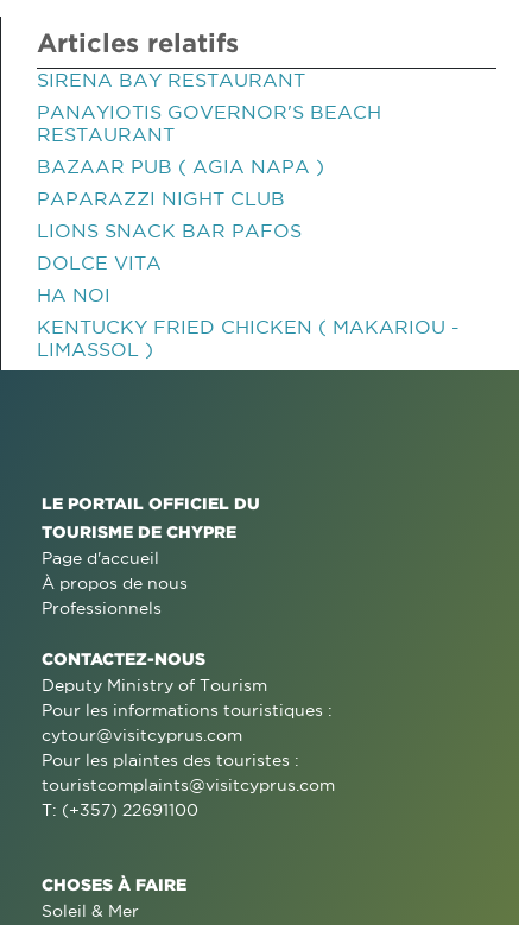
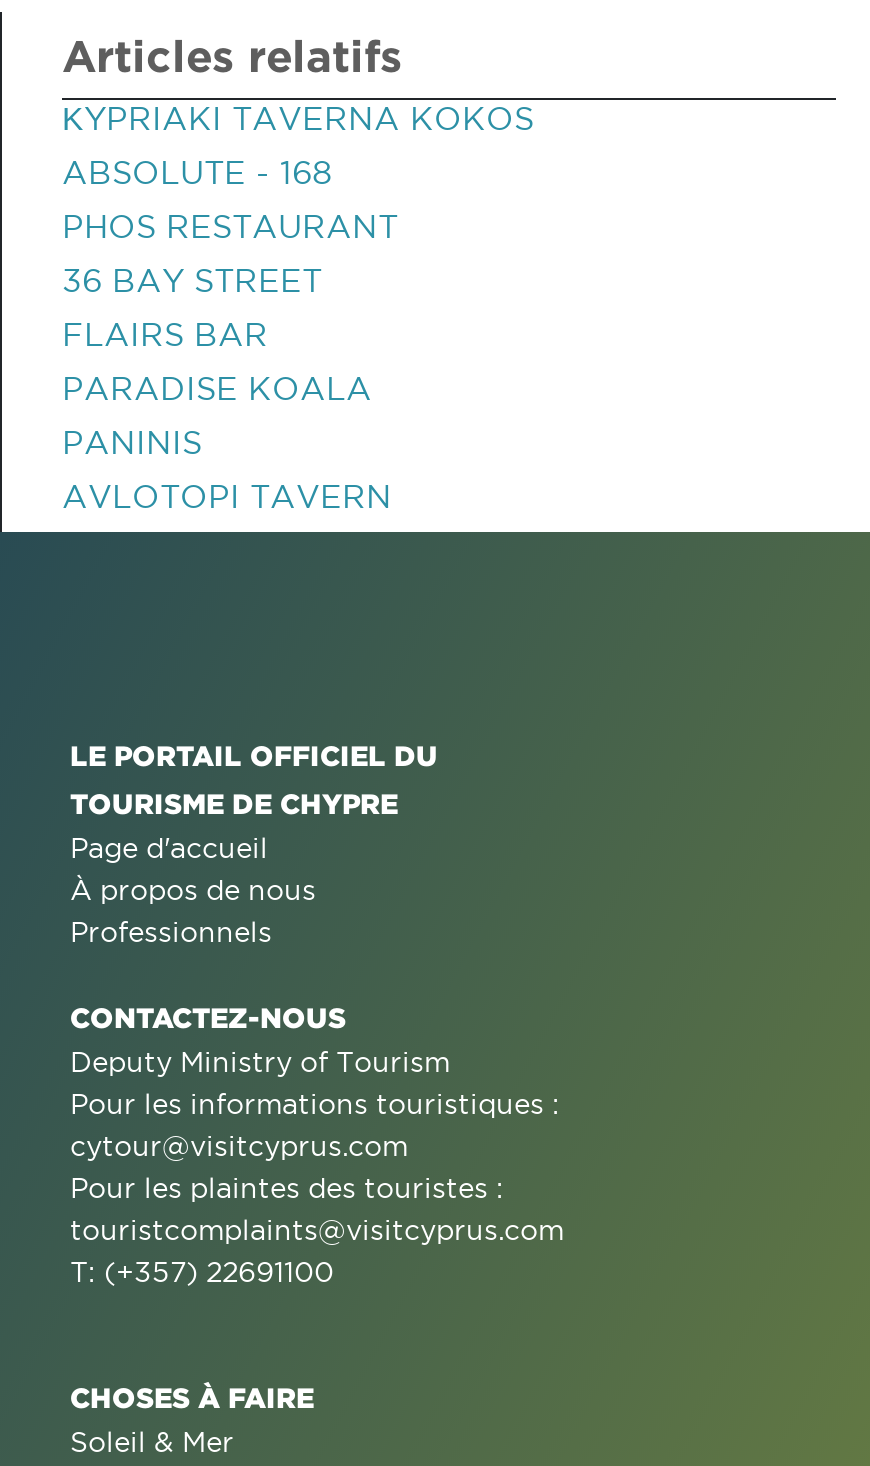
- SIRENA BAY RESTAURANT
+ ΚYPRIAKI TAVERNA KOKOS

- PANAYIOTIS GOVERNOR'S BEACH
- RESTAURANT
+ ABSOLUTE - 168

- BAZAAR PUB ( AGIA NAPA )
+ PHOS RESTAURANT

- PAPARAZZI NIGHT CLUB
+ 36 BAY STREET

- LIONS SNACK BAR PAFOS
+ FLAIRS BAR

- DOLCE VITA
+ PARADISE KOALA

- HA NOI
+ PANINIS

- KENTUCKY FRIED CHICKEN ( MAKARIOU -
- LIMASSOL )
+ AVLOTOPI TAVERN
